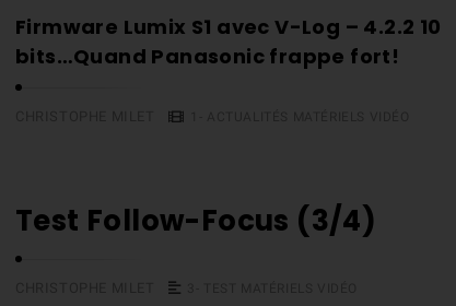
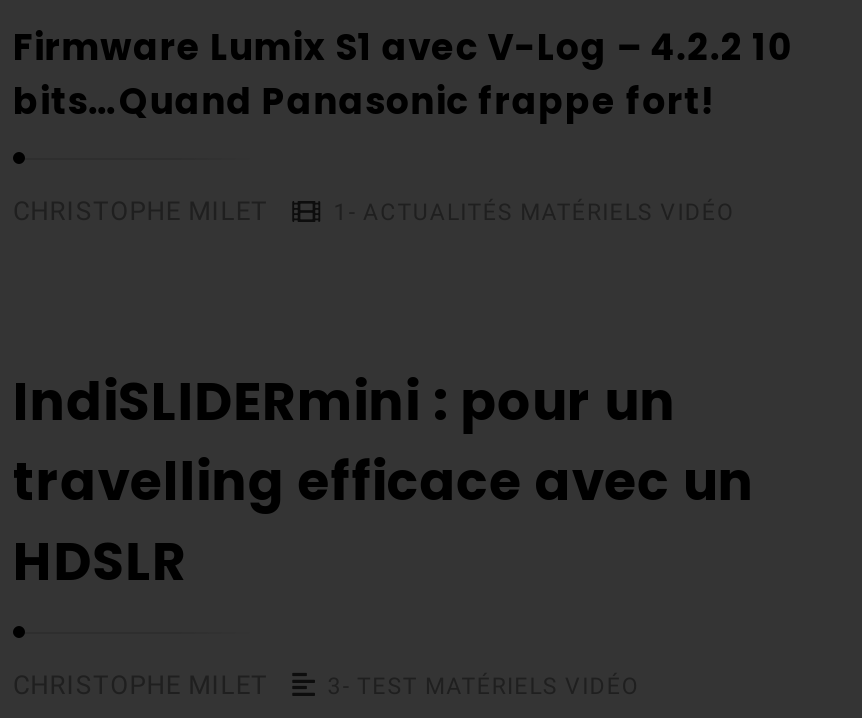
- Test Follow-Focus (3/4)
+ IndiSLIDERmini : pour un
+ travelling efficace avec un
+ HDSLR
